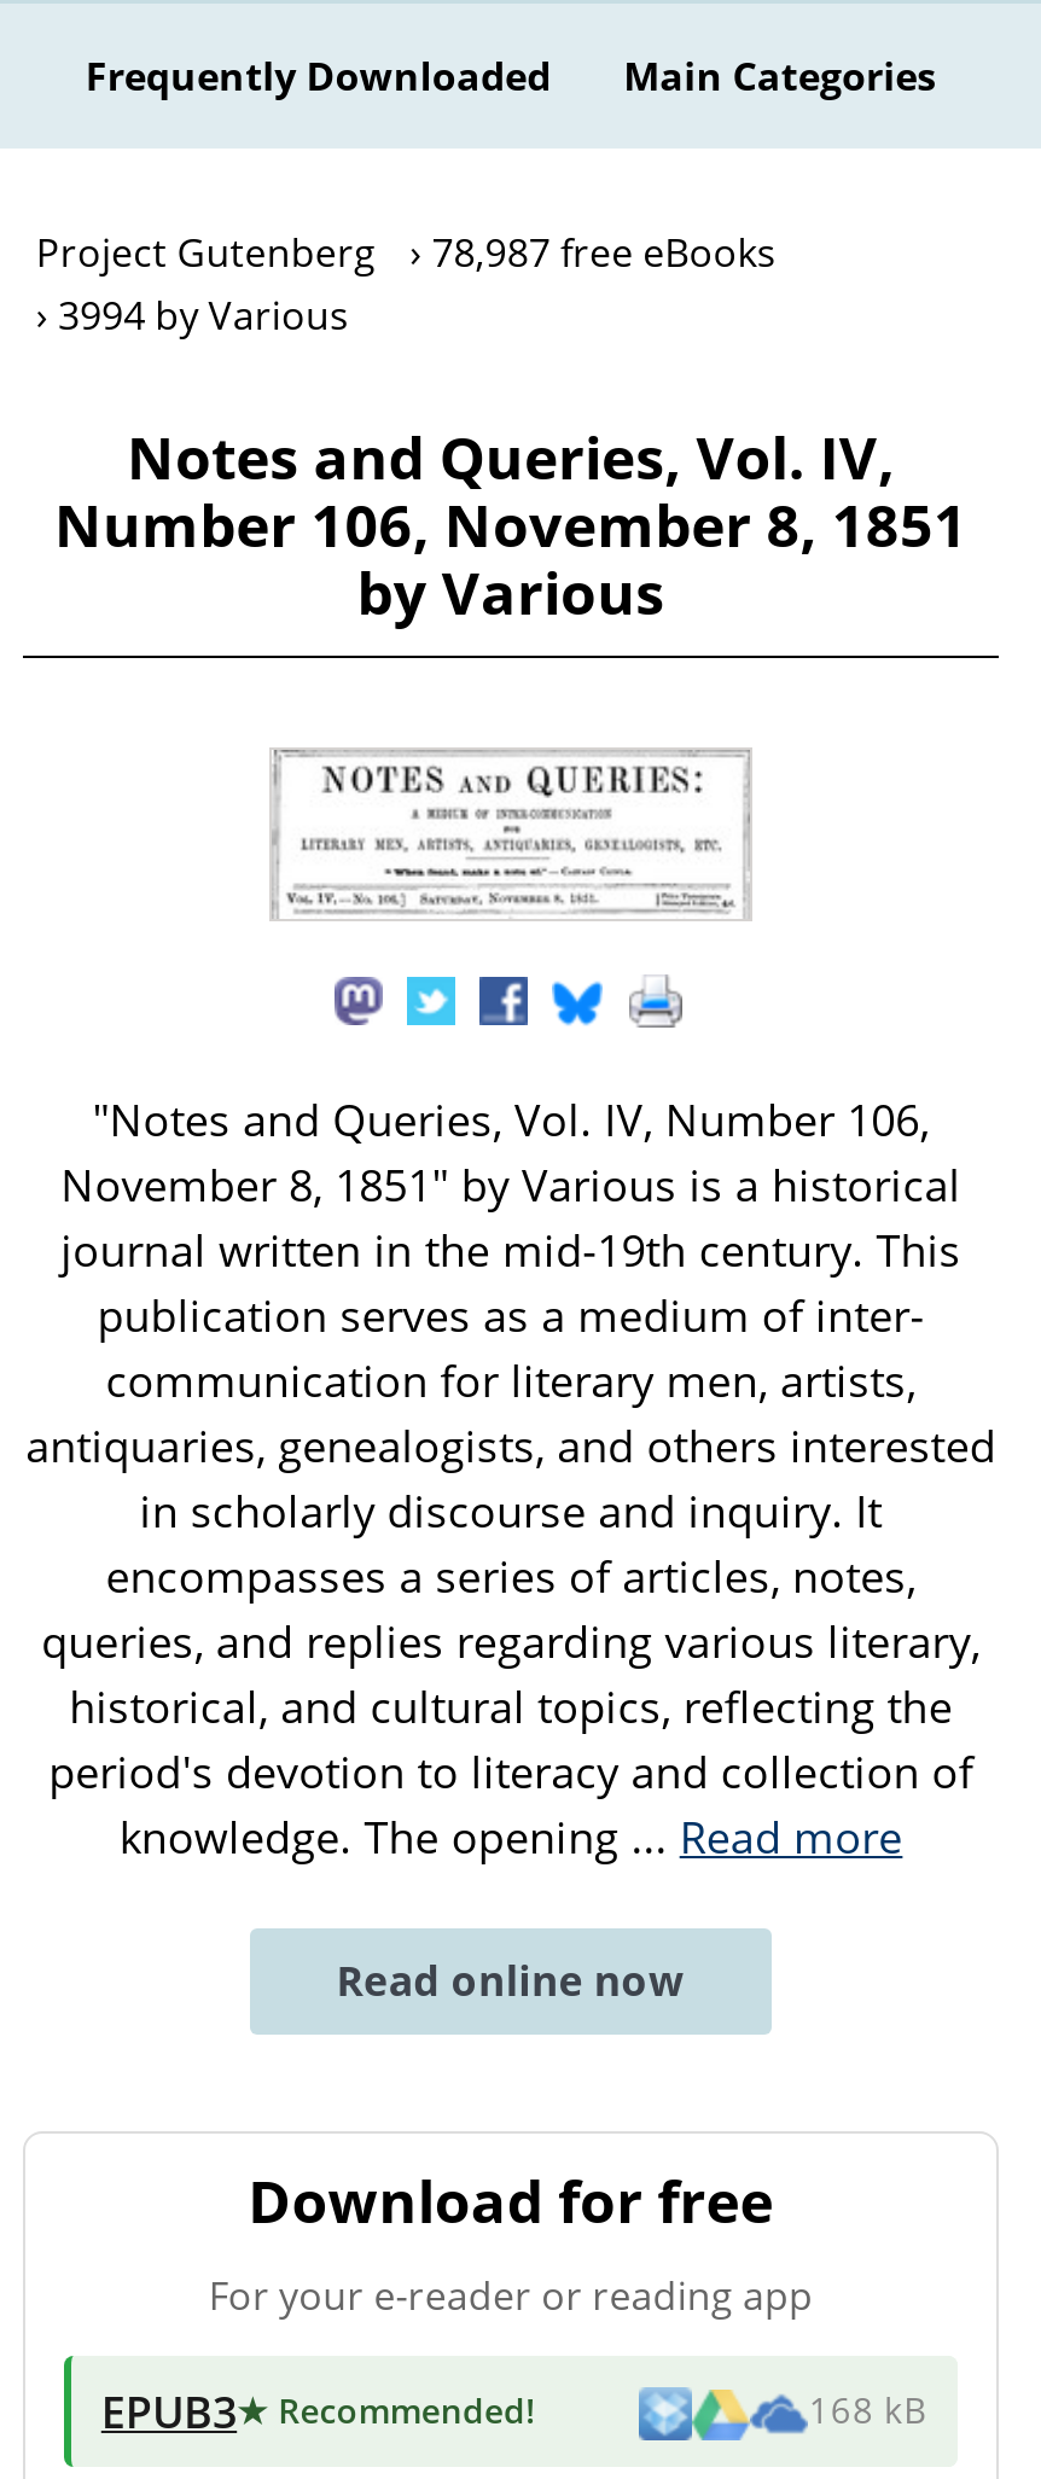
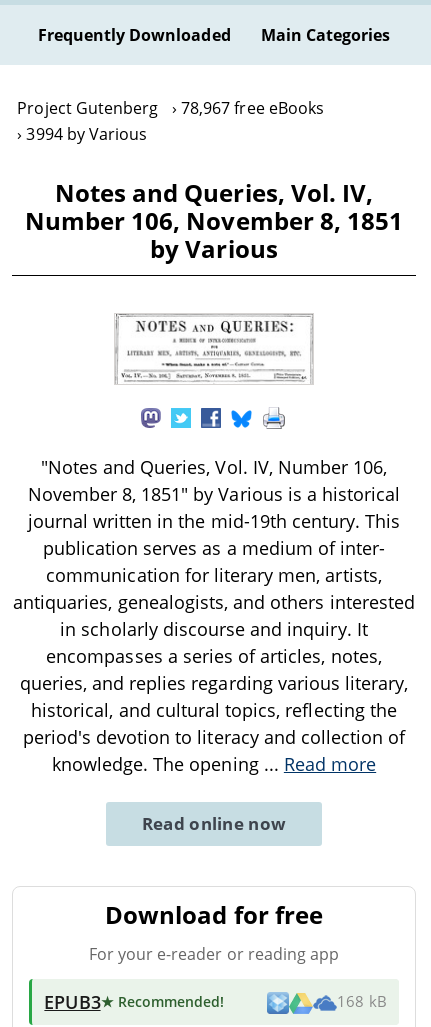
- Project Gutenberg 78,987 free eBooks
+ Project Gutenberg 78,967 free eBooks
